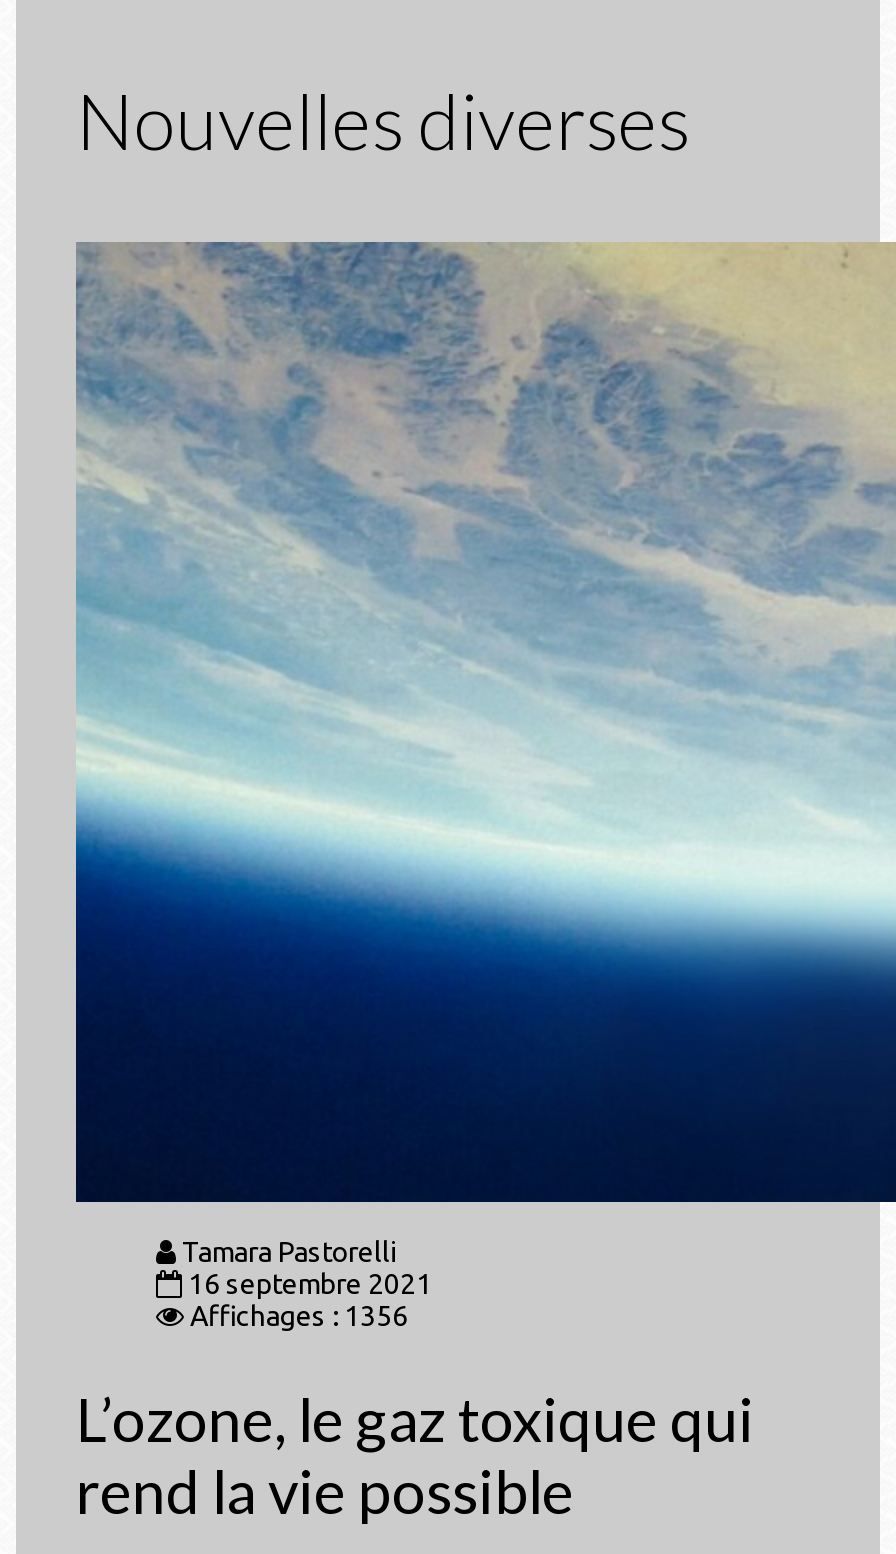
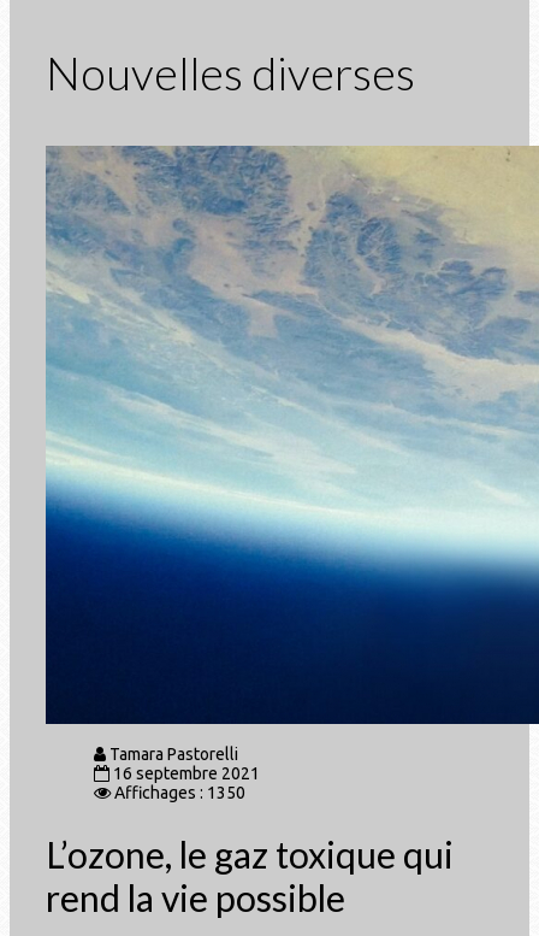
- Affichages : 1356
+ Affichages : 1350
